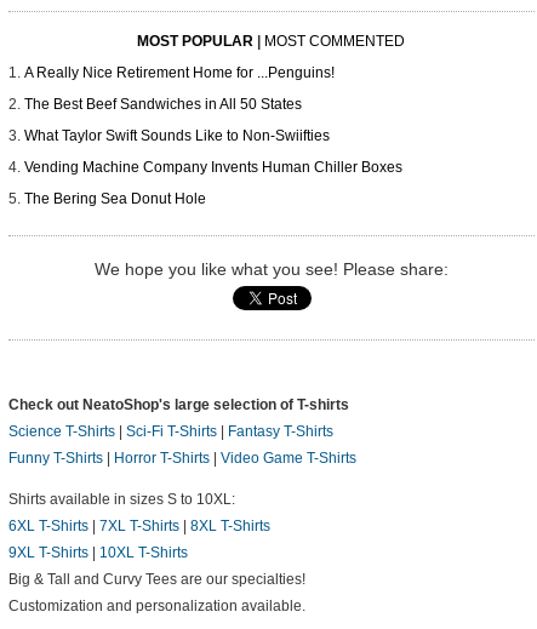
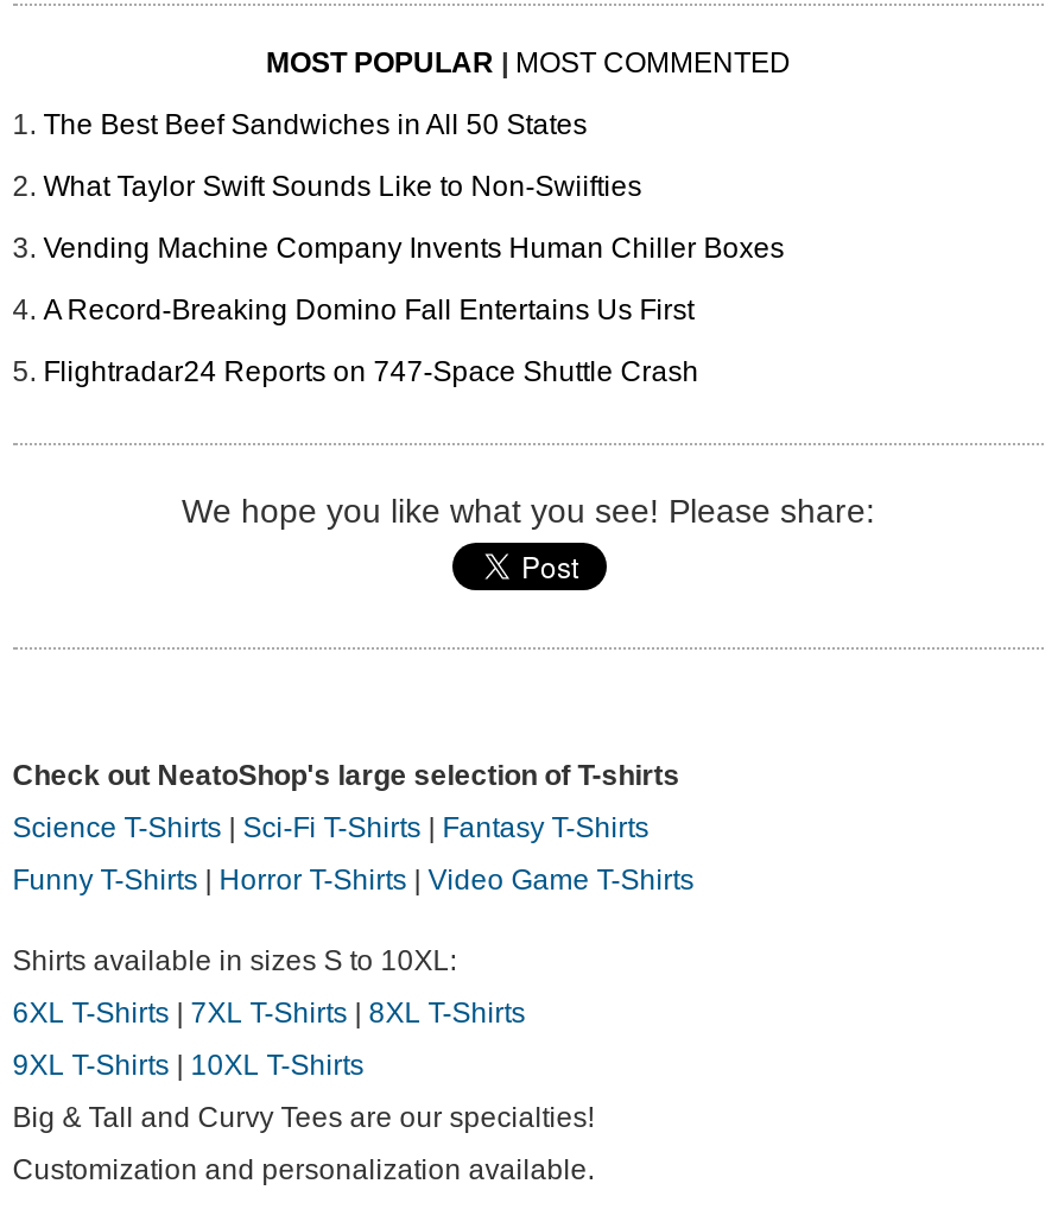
- A Really Nice Retirement Home for ...Penguins!

moved up: The Best Beef Sandwiches in All 50 States | What Taylor Swift Sounds Like to Non-Swiifties | Vending Machine Company Invents Human Chiller Boxes

- The Bering Sea Donut Hole
+ A Record-Breaking Domino Fall Entertains Us First
+ Flightradar24 Reports on 747-Space Shuttle Crash
